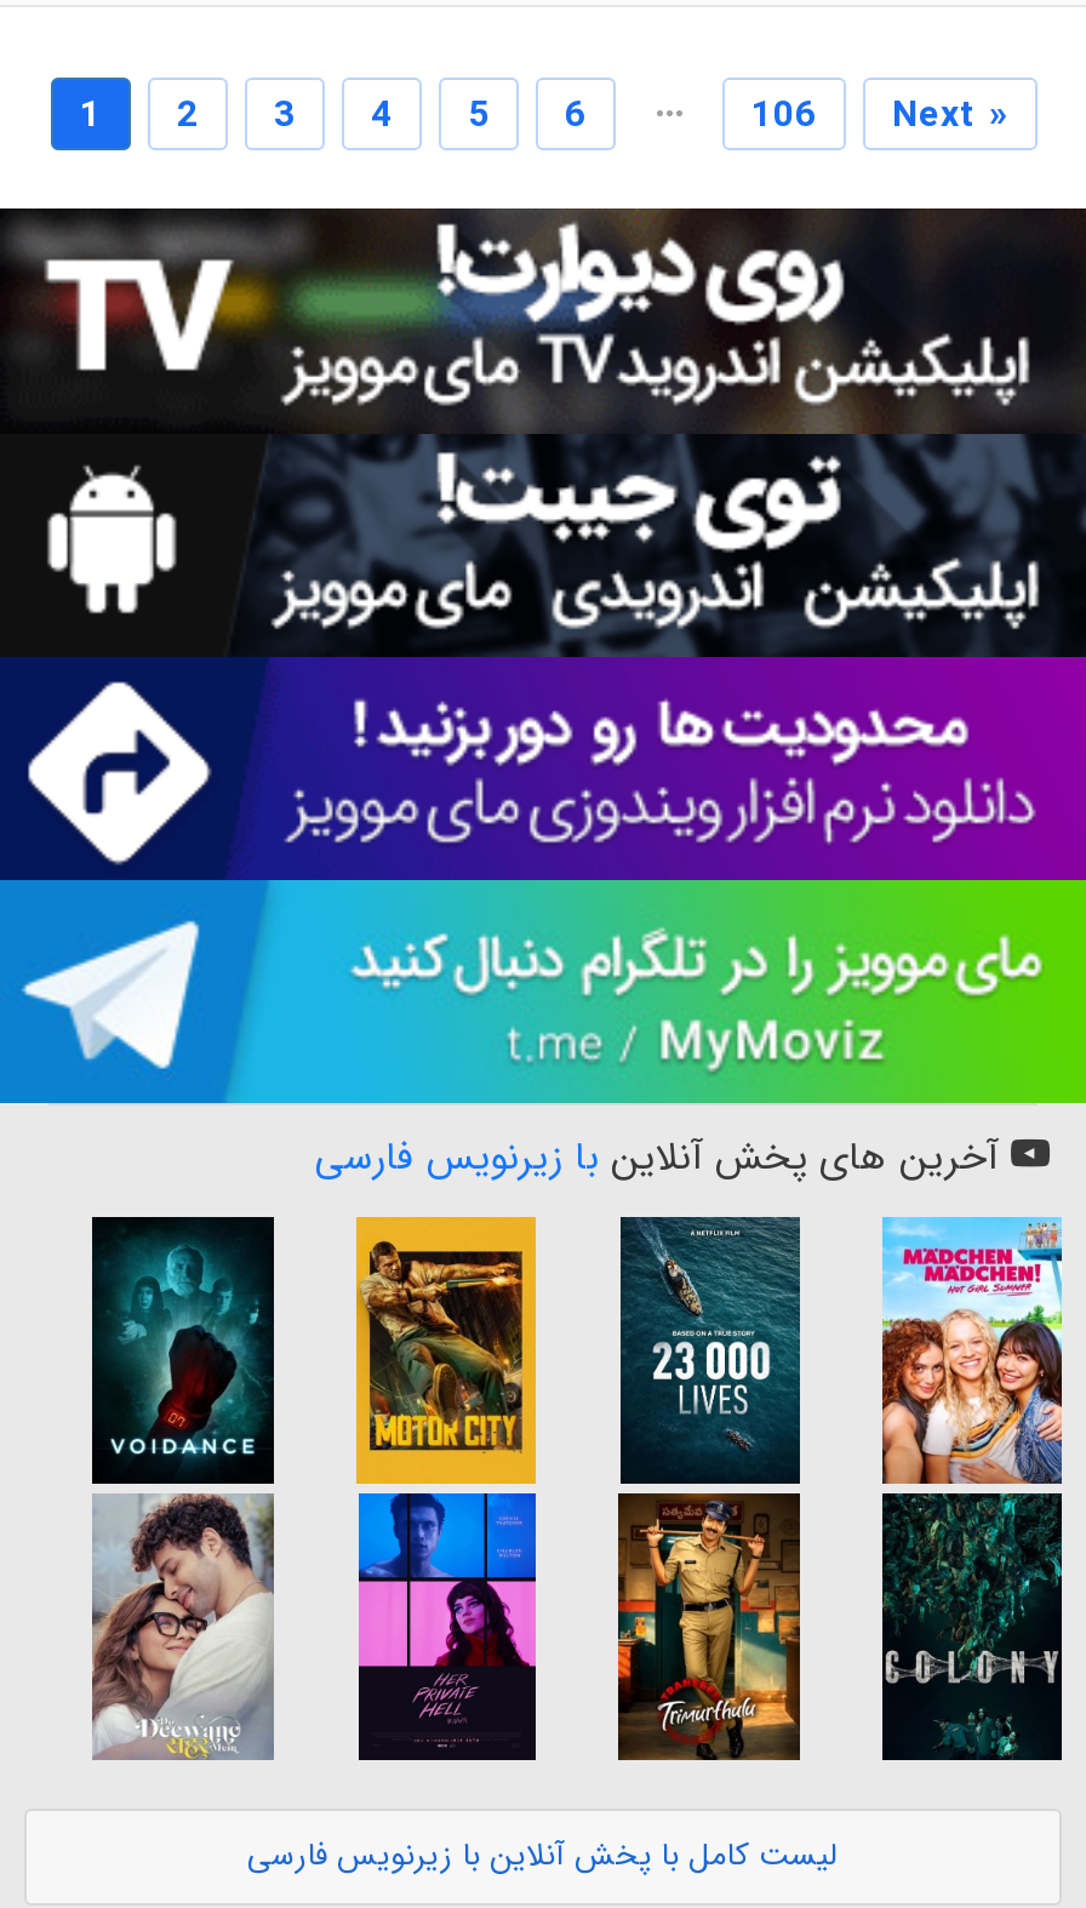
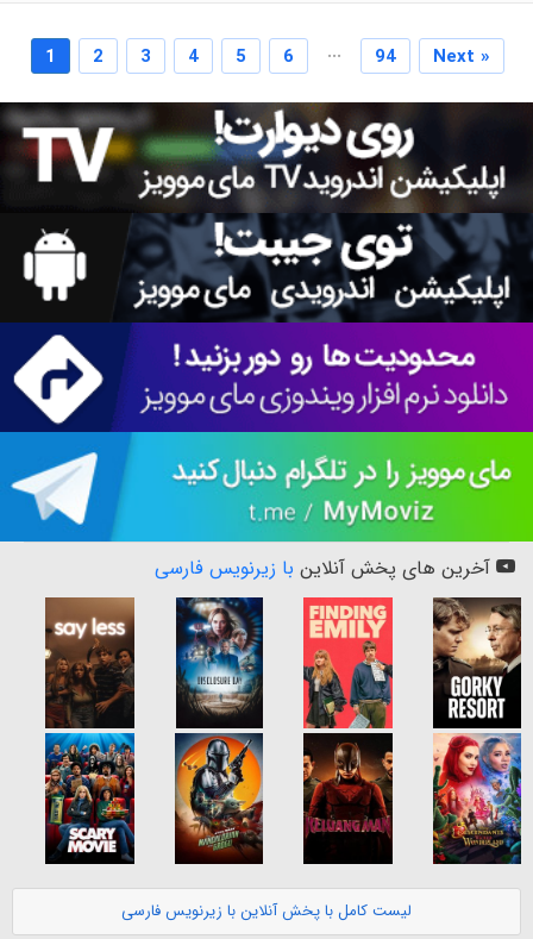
- 106
+ 94

- [image]
+ [image]

- [image]
+ [image]

- [image]
+ [image]

- [image]
+ [image]
